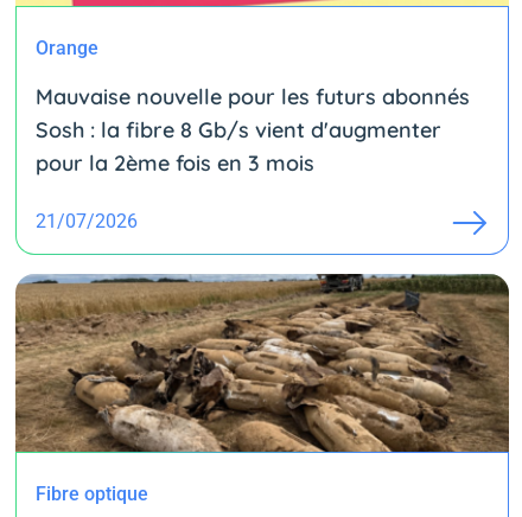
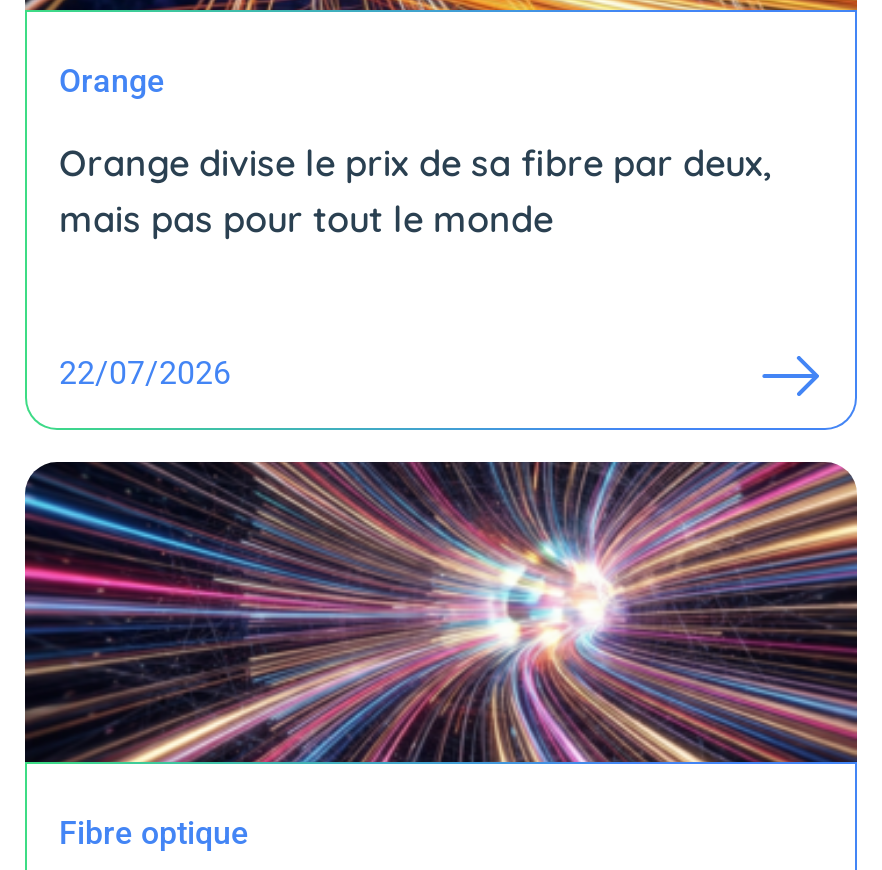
- Mauvaise nouvelle pour les futurs abonnés
- Sosh : la fibre 8 Gb/s vient d'augmenter
- pour la 2ème fois en 3 mois
+ Orange divise le prix de sa fibre par deux,
+ mais pas pour tout le monde

- 21/07/2026
+ 22/07/2026

- [image]
+ [image]
